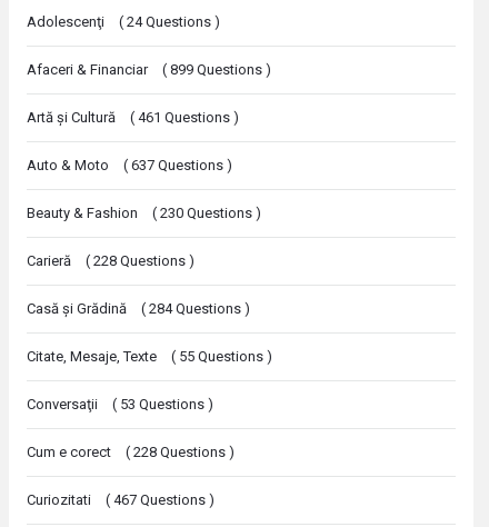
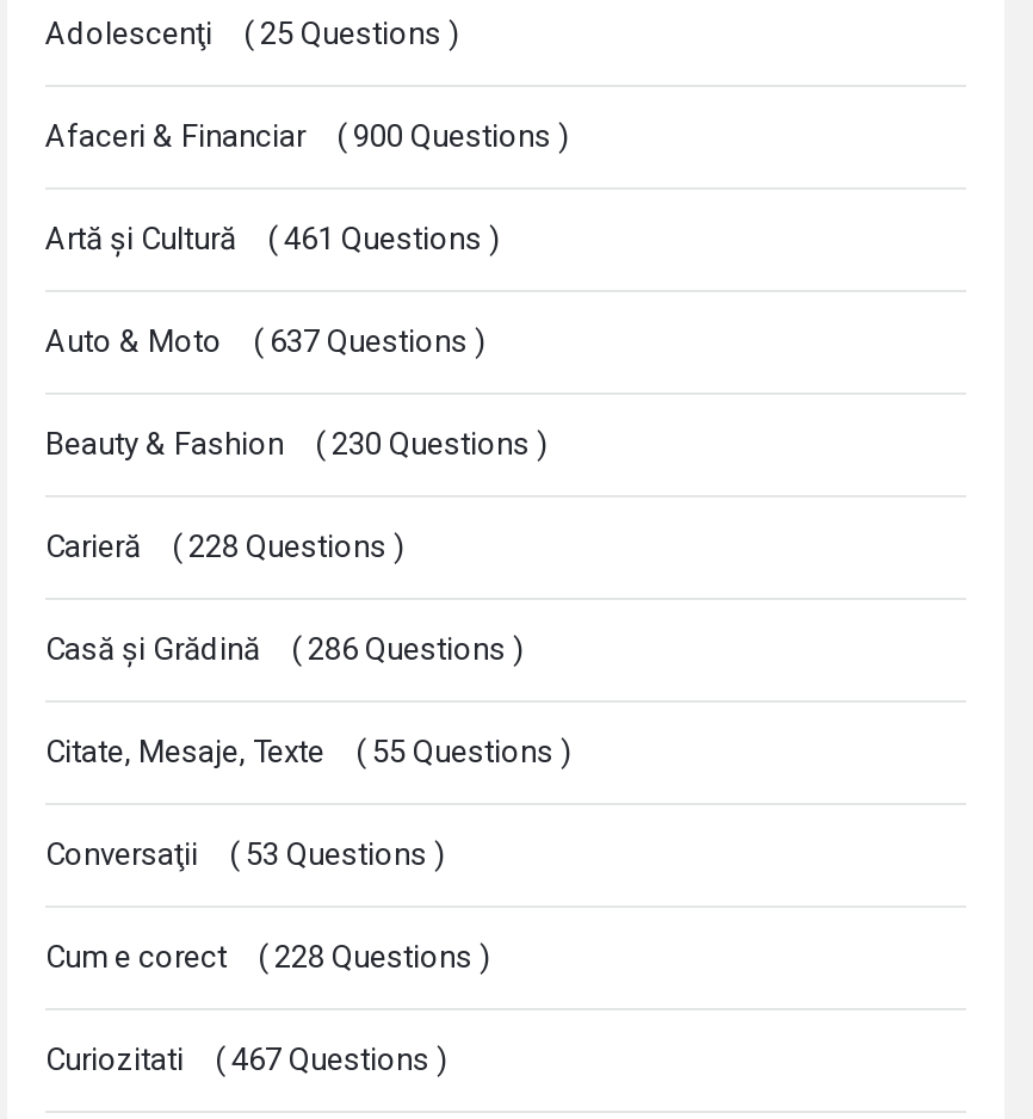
- Adolescenţi ( 24 Questions )
+ Adolescenţi ( 25 Questions )

- Afaceri & Financiar ( 899 Questions )
+ Afaceri & Financiar ( 900 Questions )

- Casă şi Grădină ( 284 Questions )
+ Casă şi Grădină ( 286 Questions )
